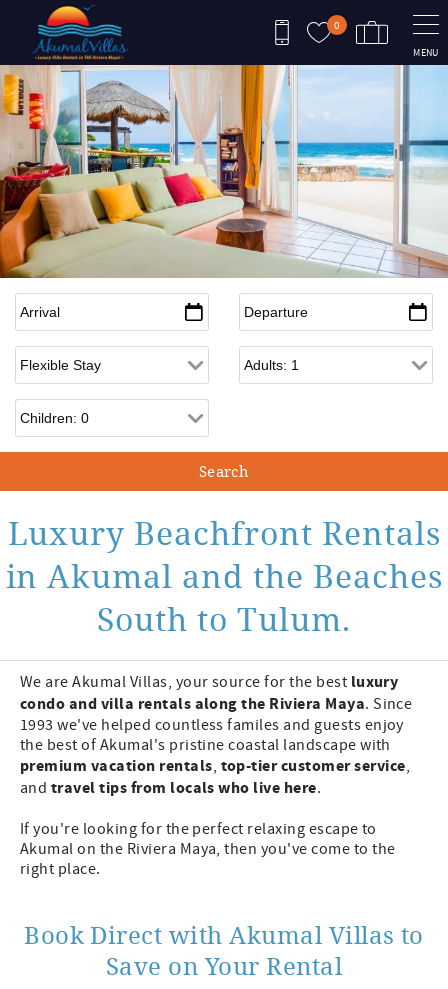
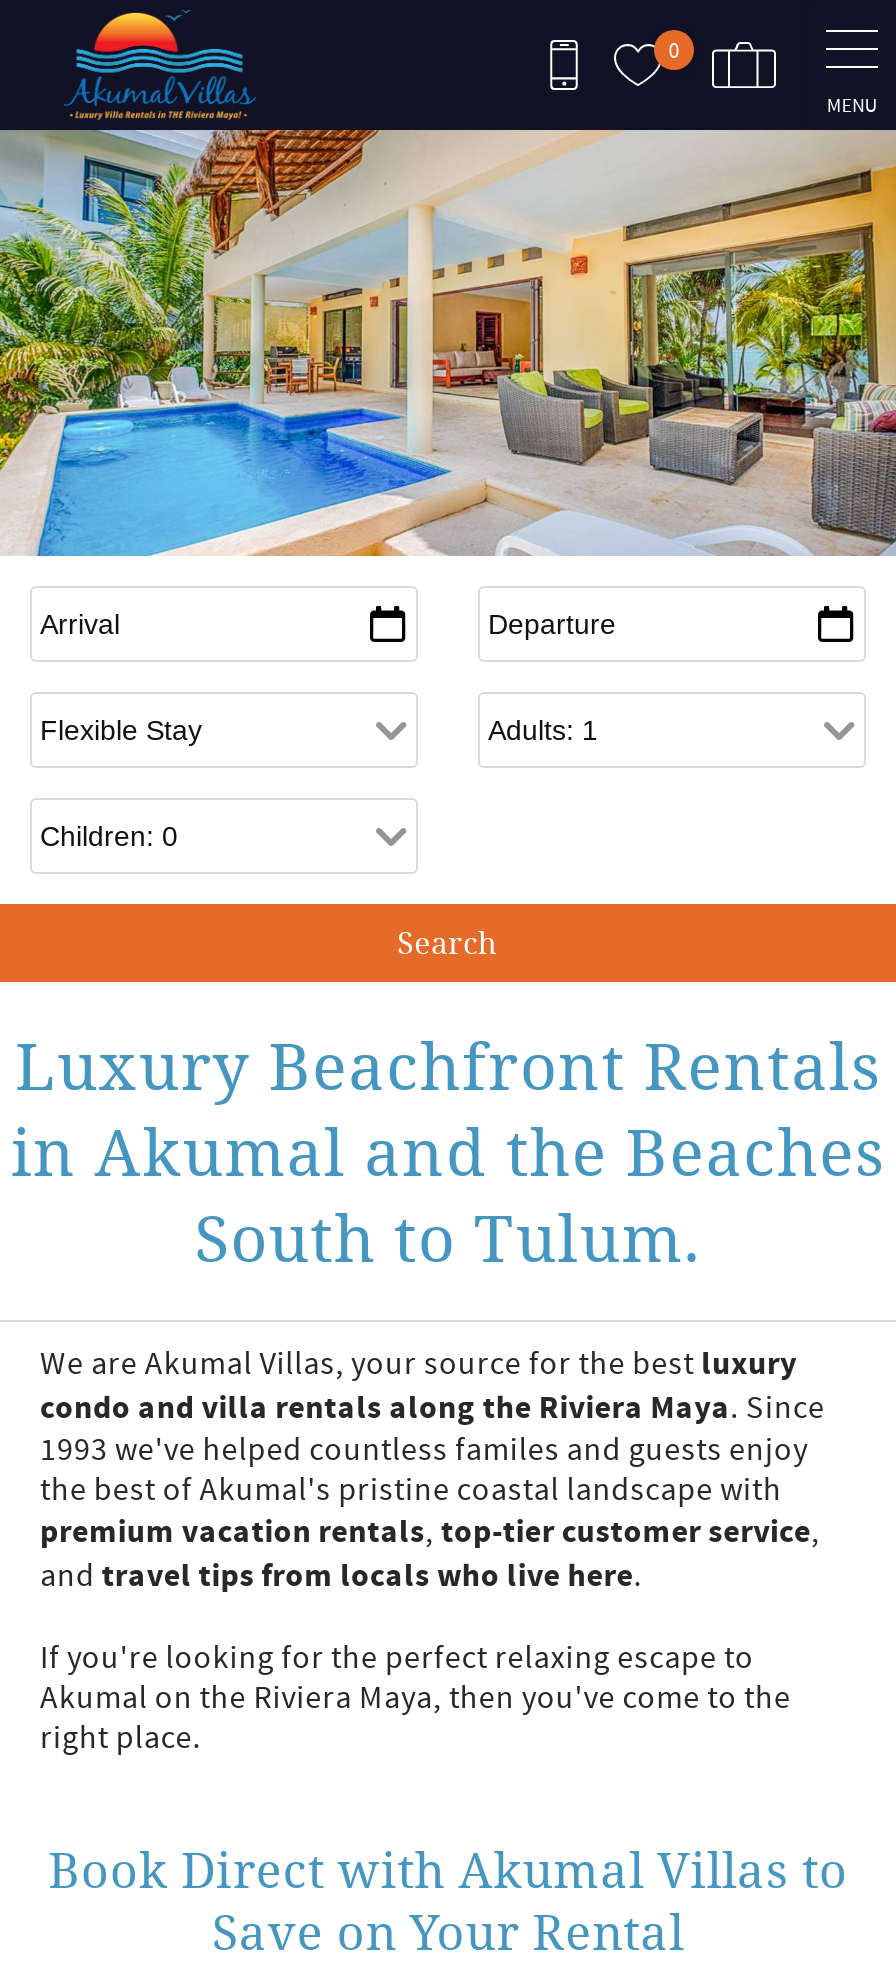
- [image]
+ [image]
